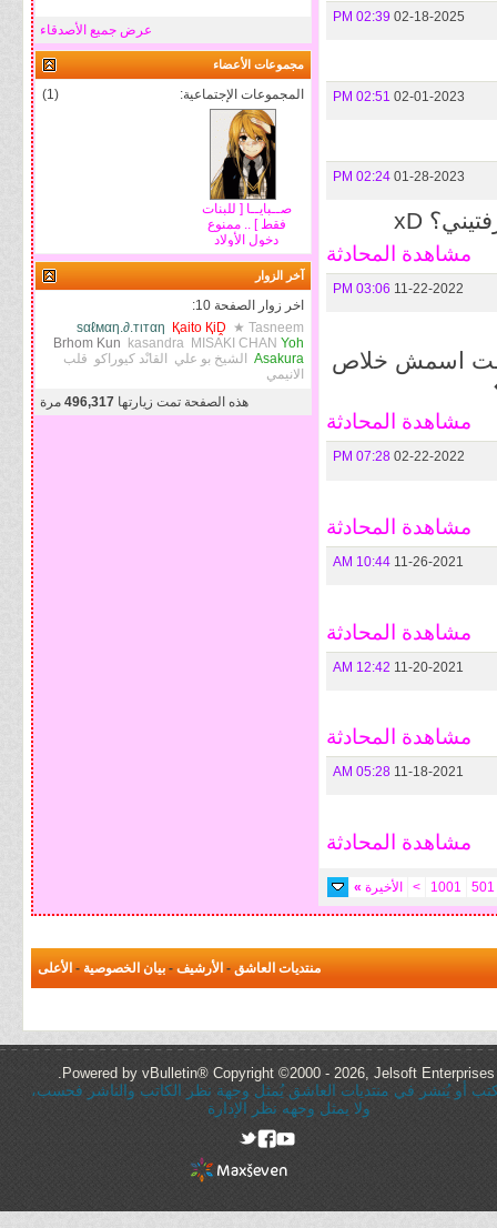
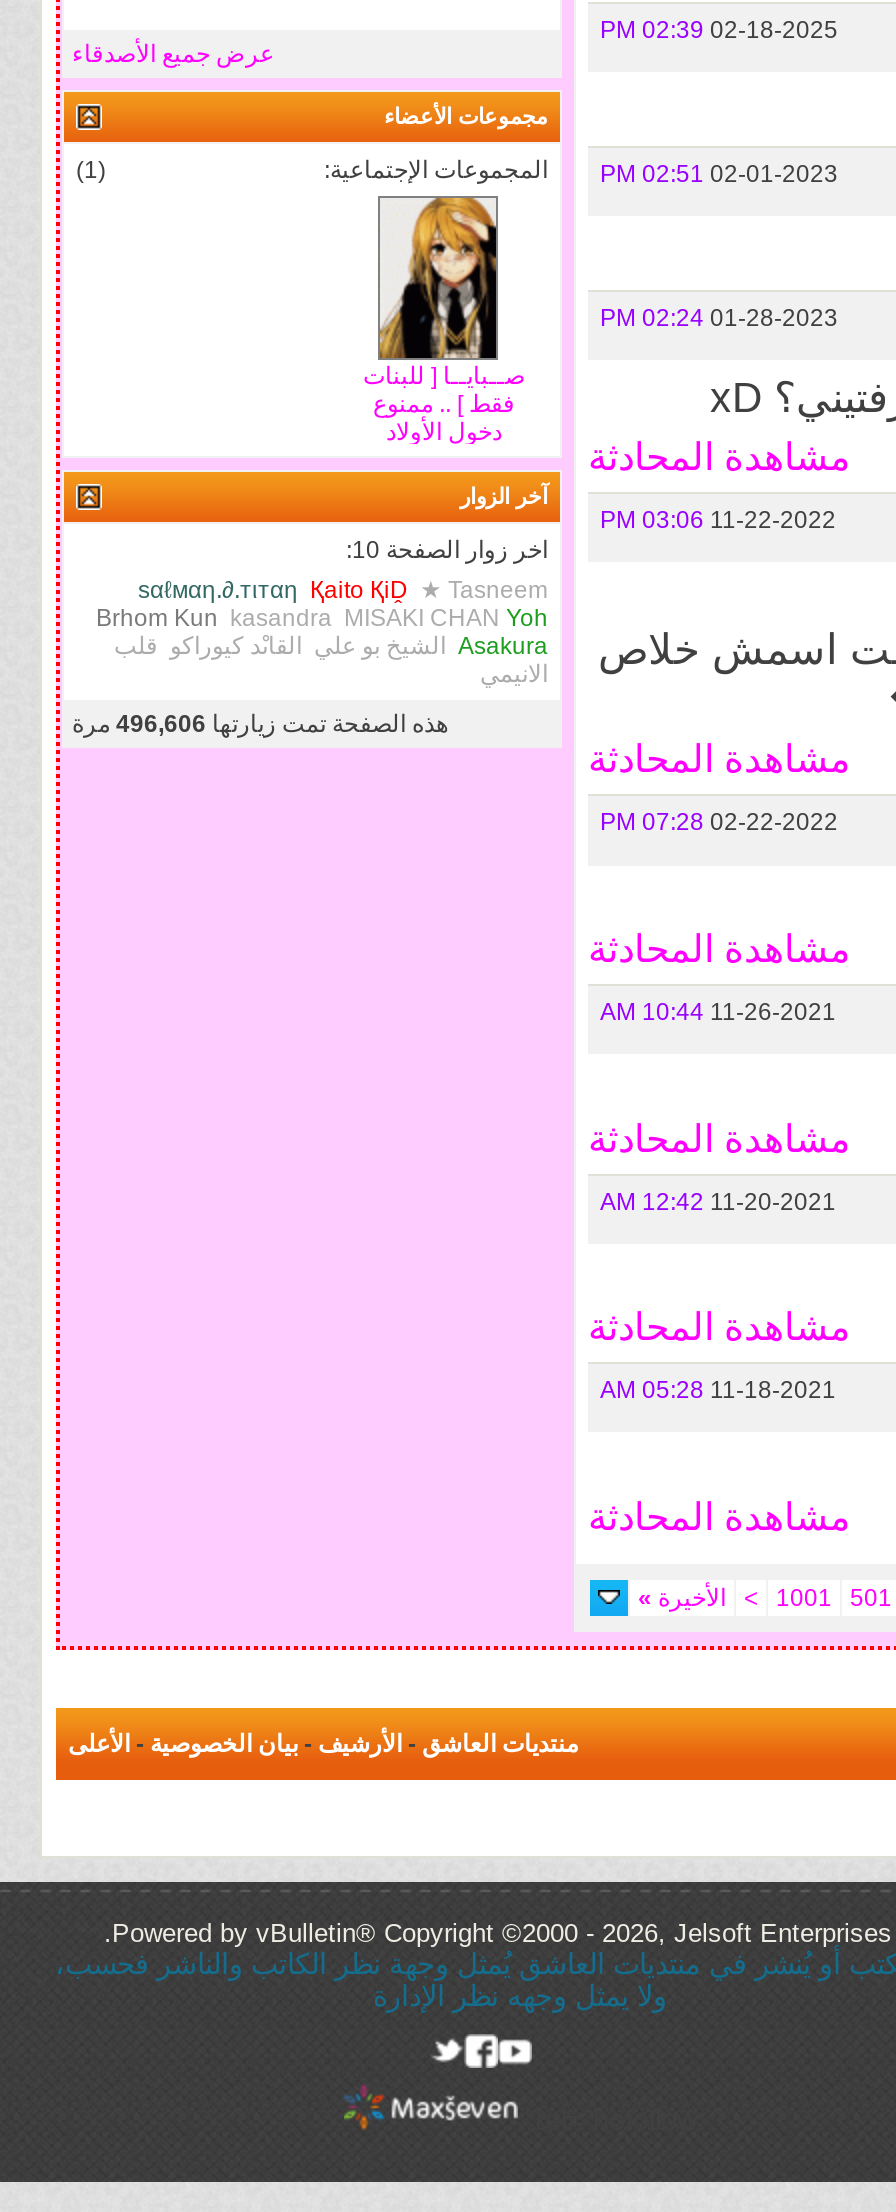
- هذه الصفحة تمت زيارتها 496,317 مرة
+ هذه الصفحة تمت زيارتها 496,606 مرة
